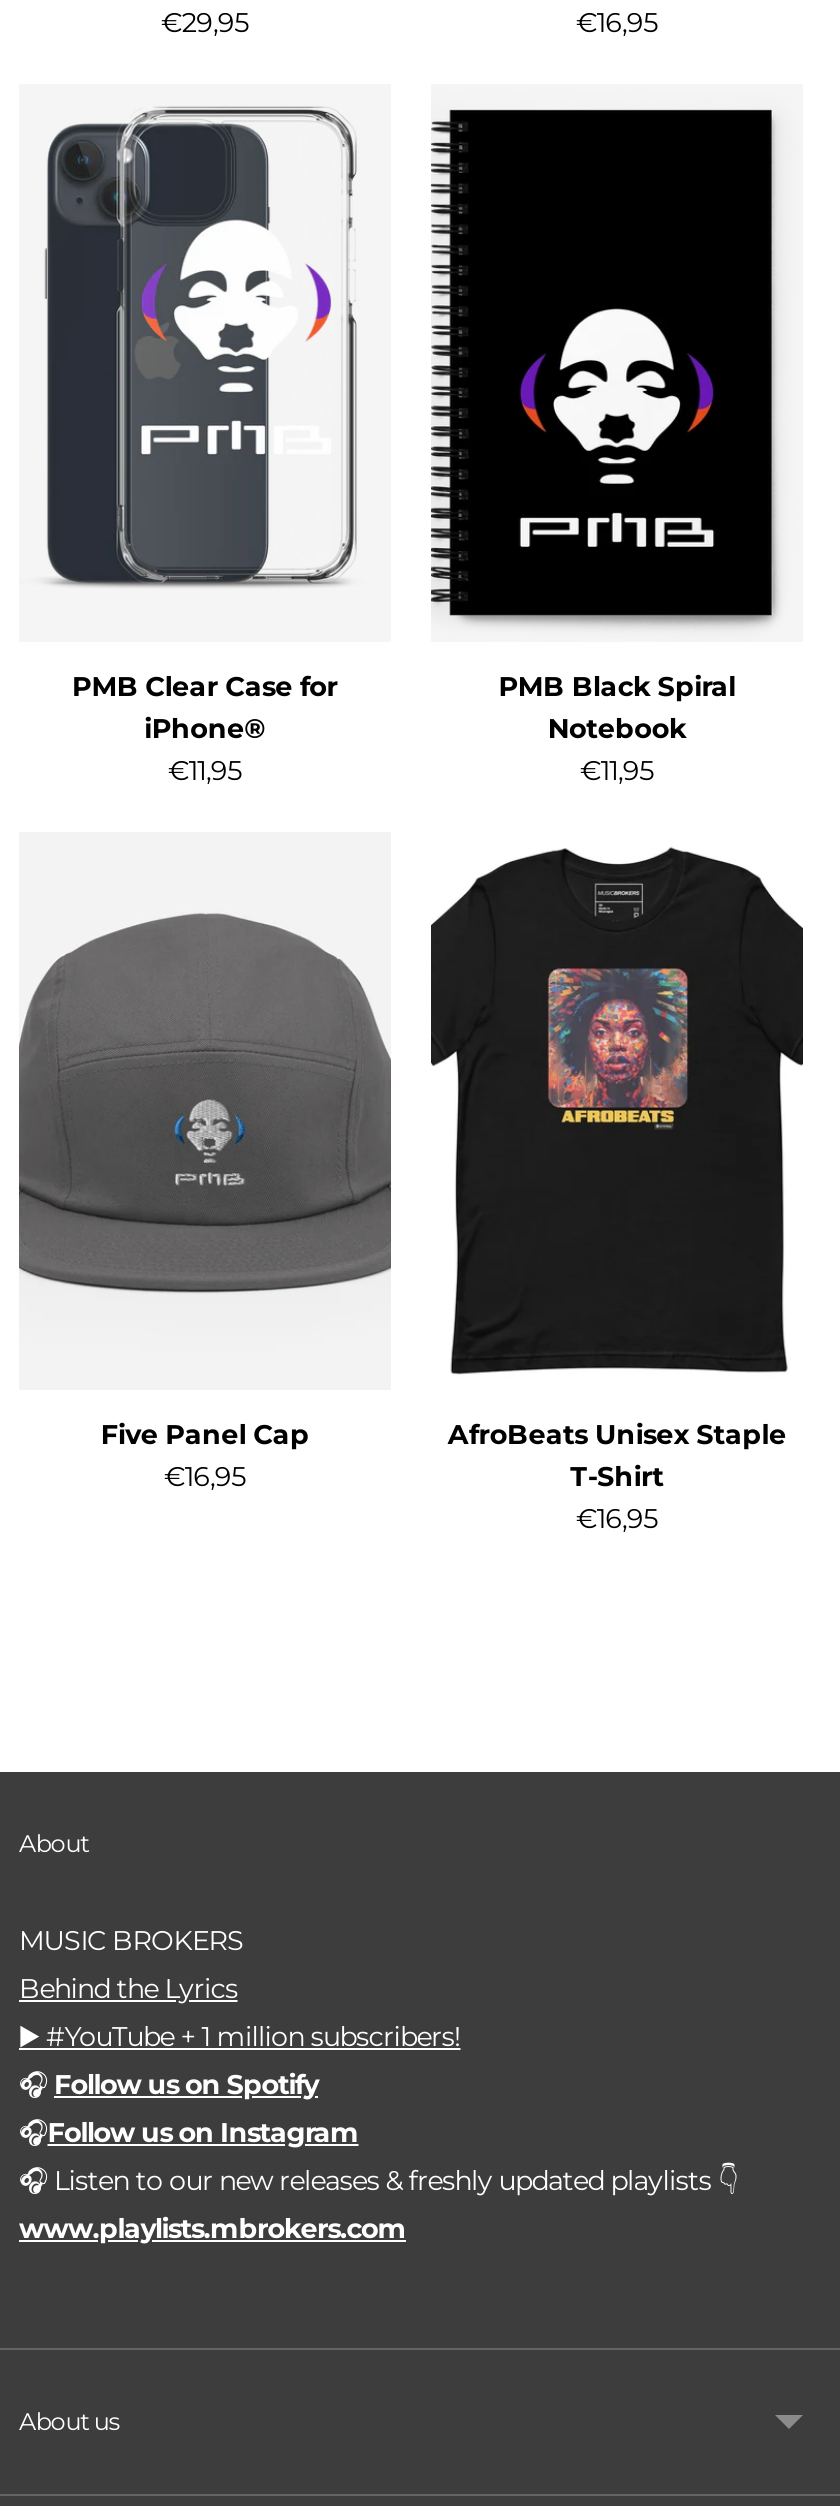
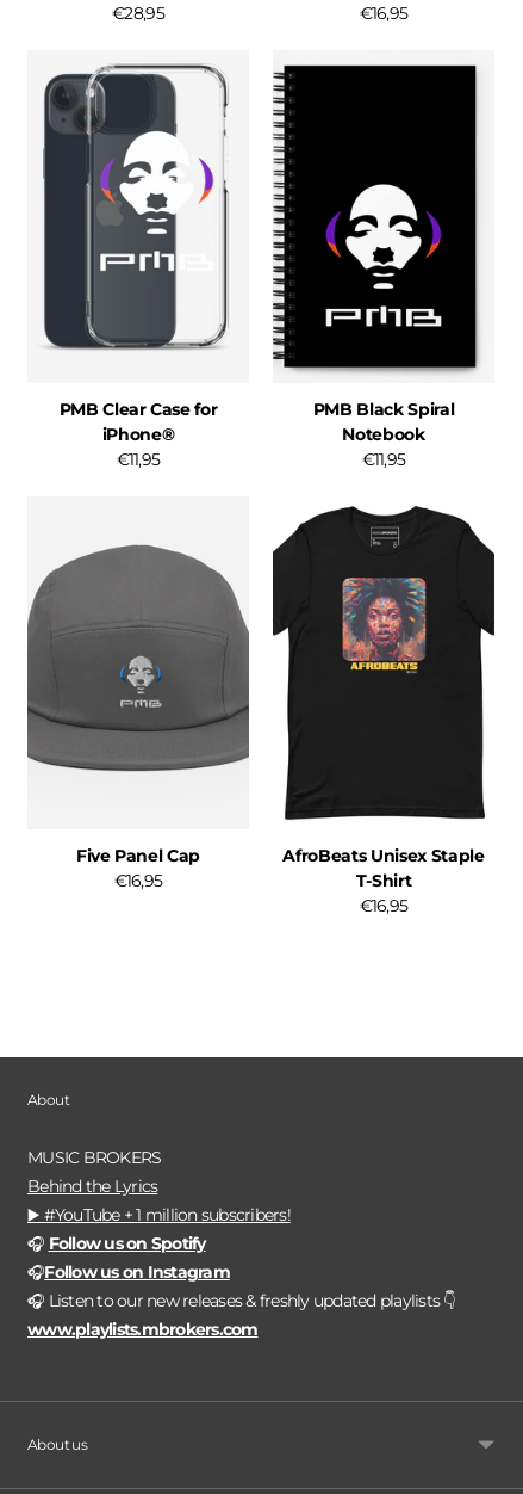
- €29,95
+ €28,95
